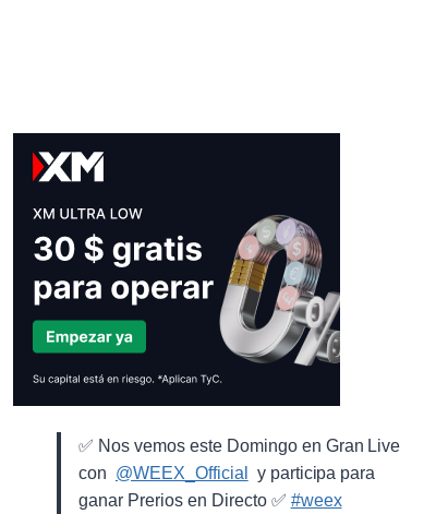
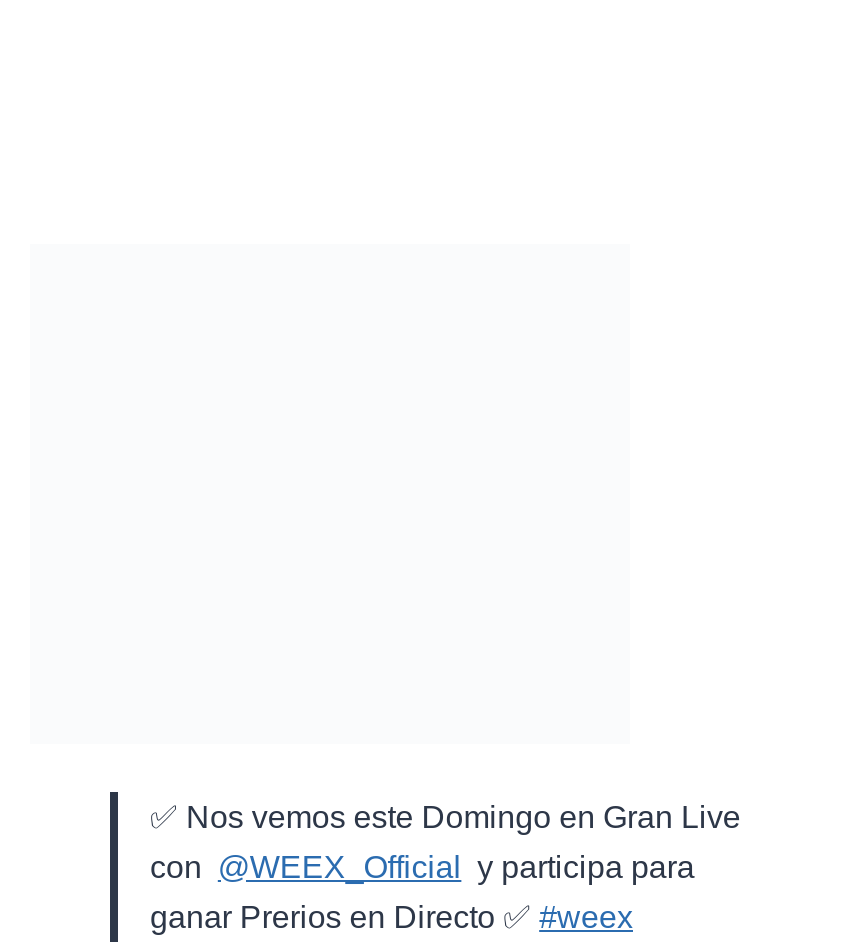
- [image]
